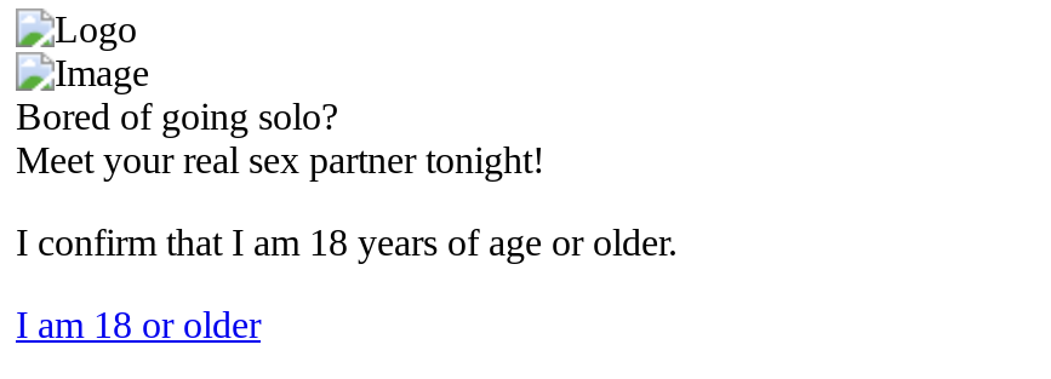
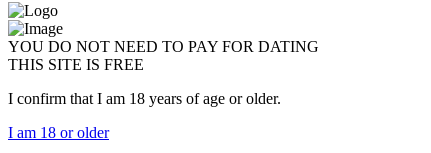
- Bored of going solo?
- Meet your real sex partner tonight!
+ YOU DO NOT NEED TO PAY FOR DATING
+ THIS SITE IS FREE
